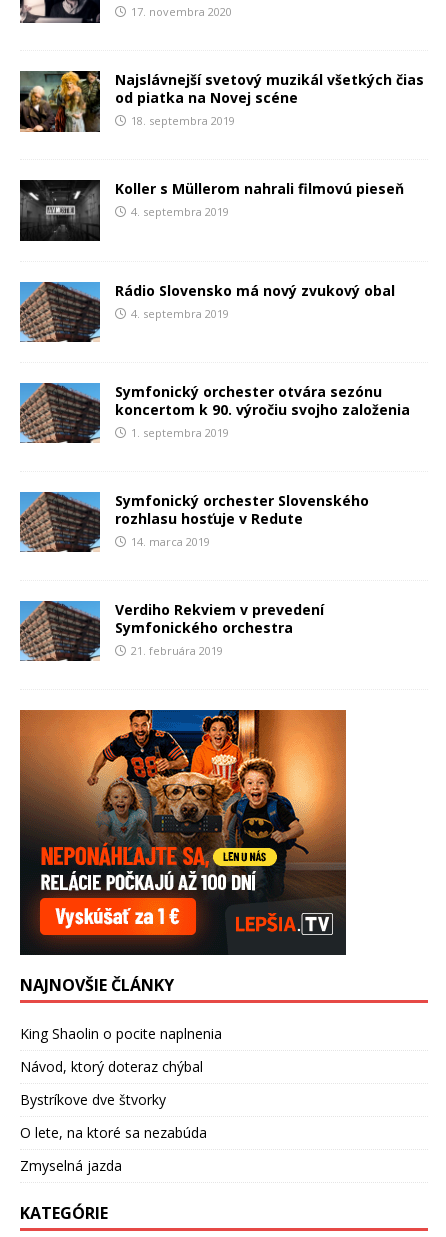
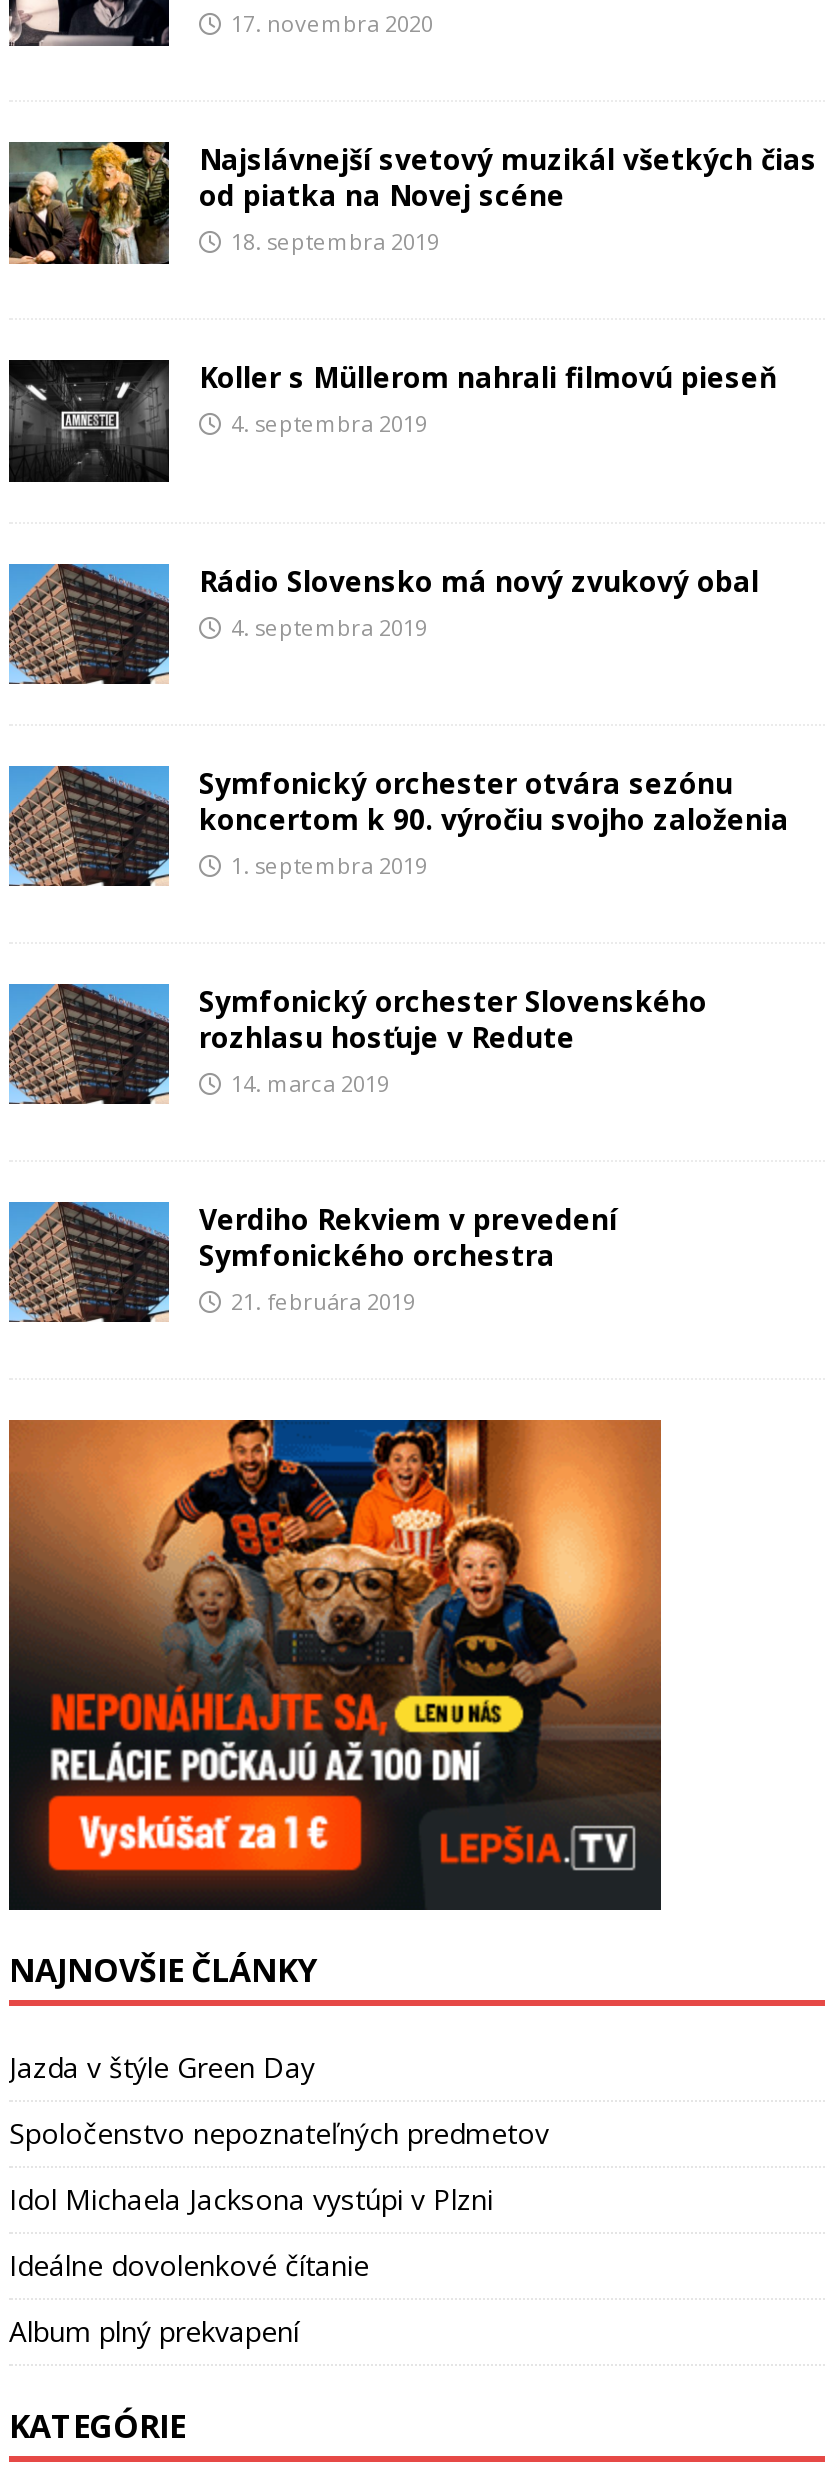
- King Shaolin o pocite naplnenia
+ Jazda v štýle Green Day

- Návod, ktorý doteraz chýbal
+ Spoločenstvo nepoznateľných predmetov

- Bystríkove dve štvorky
+ Idol Michaela Jacksona vystúpi v Plzni

- O lete, na ktoré sa nezabúda
+ Ideálne dovolenkové čítanie

- Zmyselná jazda
+ Album plný prekvapení
